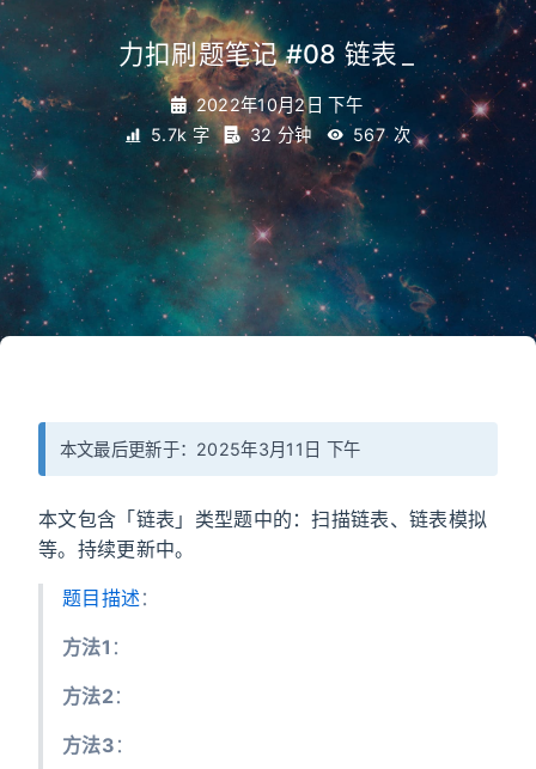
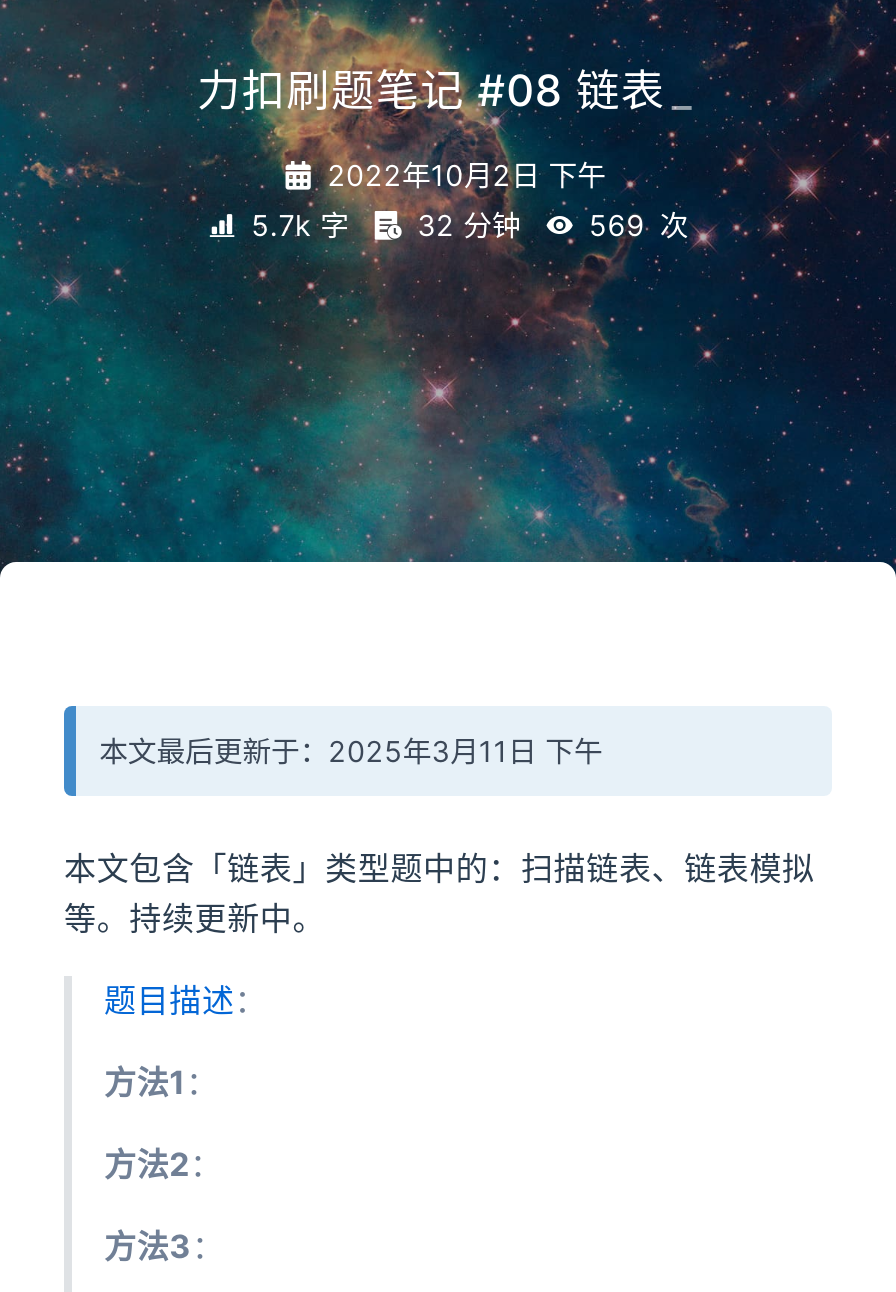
- 5.7k 字 32 分钟 567 次
+ 5.7k 字 32 分钟 569 次
